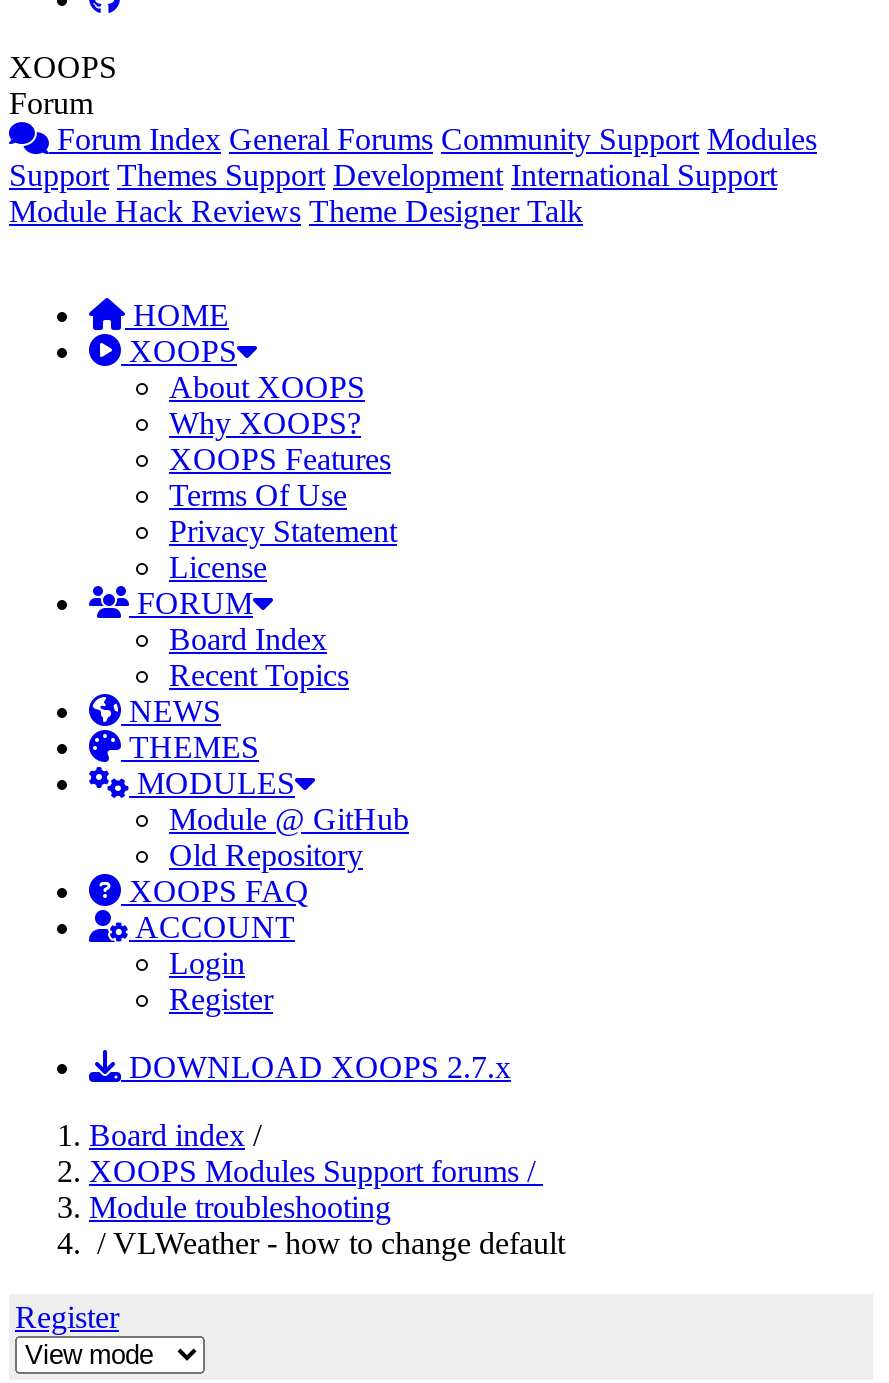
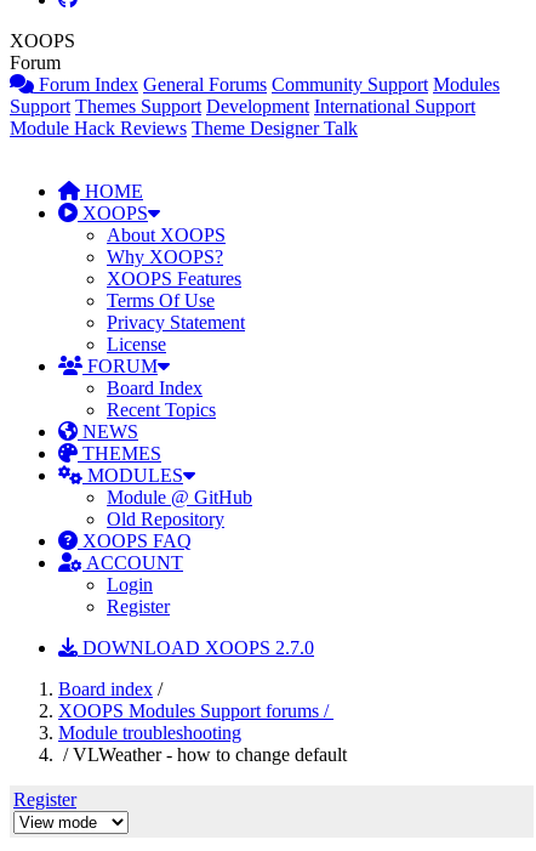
- DOWNLOAD XOOPS 2.7.x
+ DOWNLOAD XOOPS 2.7.0
